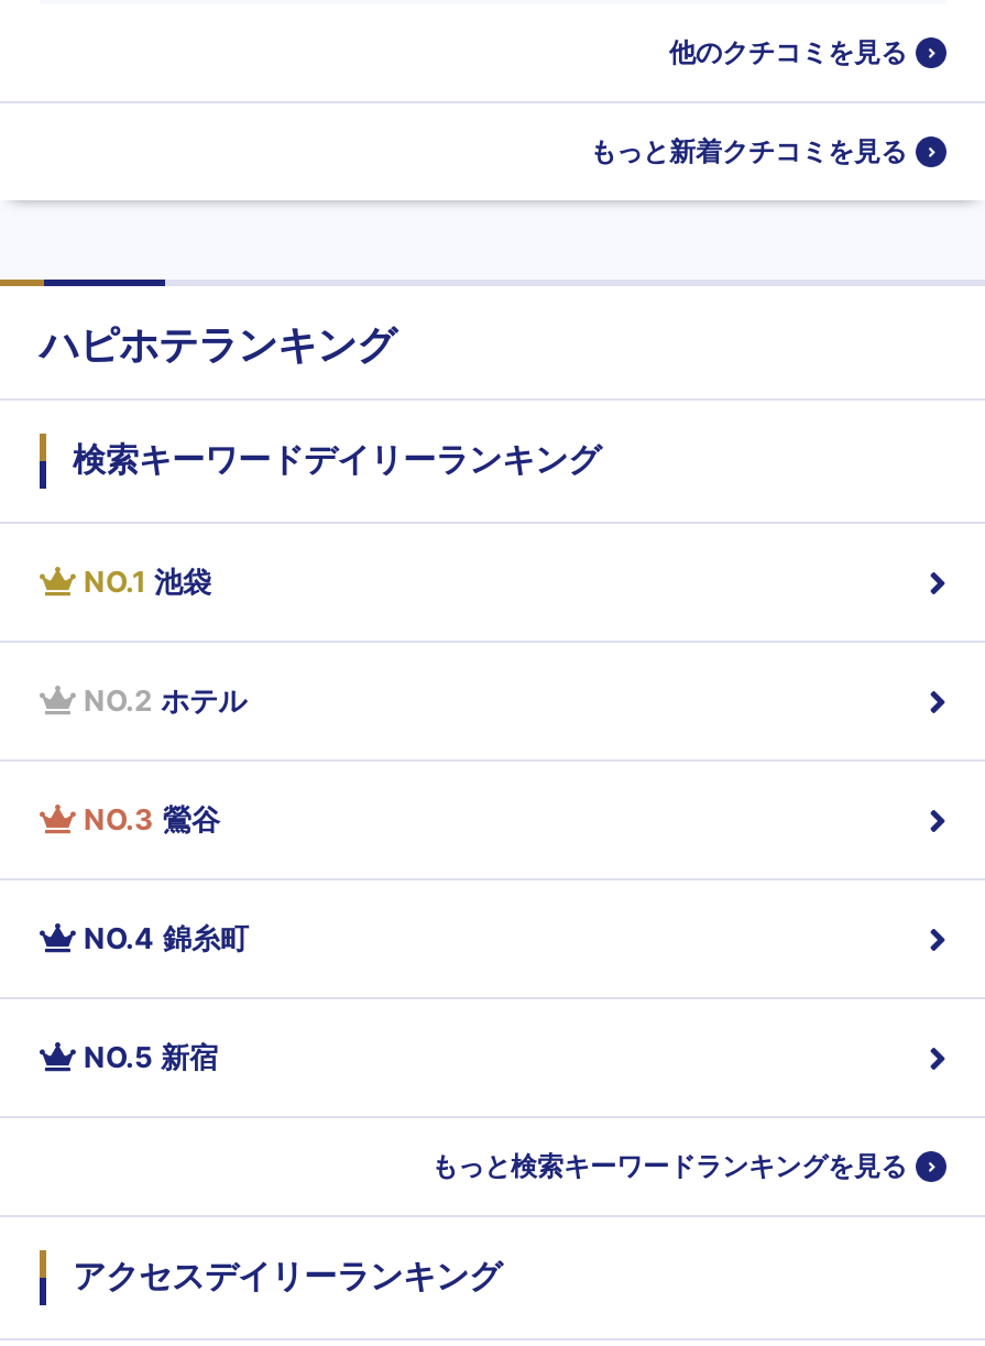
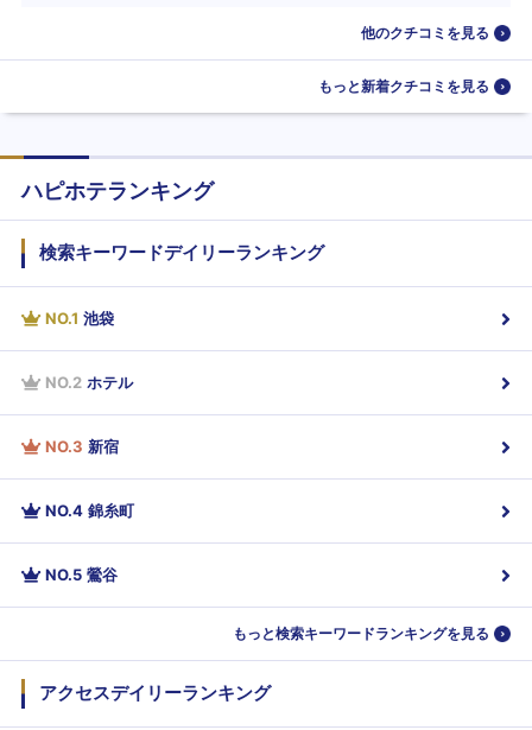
- NO.3 鶯谷
+ NO.3 新宿

- NO.5 新宿
+ NO.5 鶯谷
